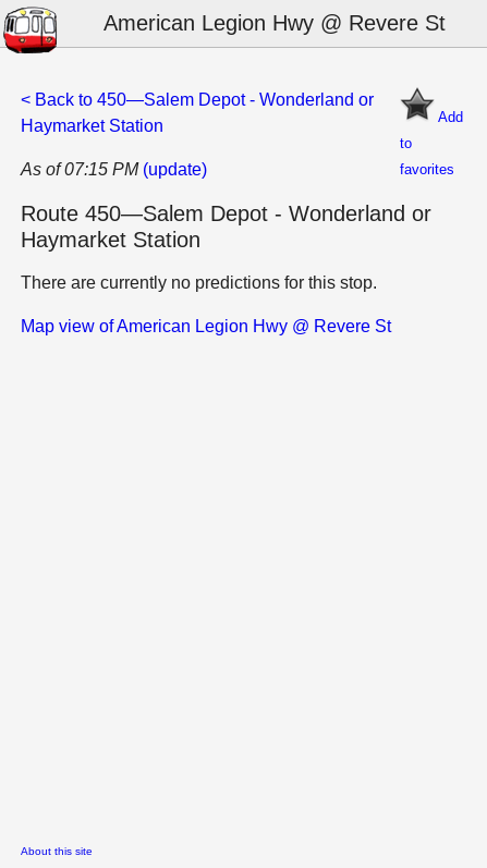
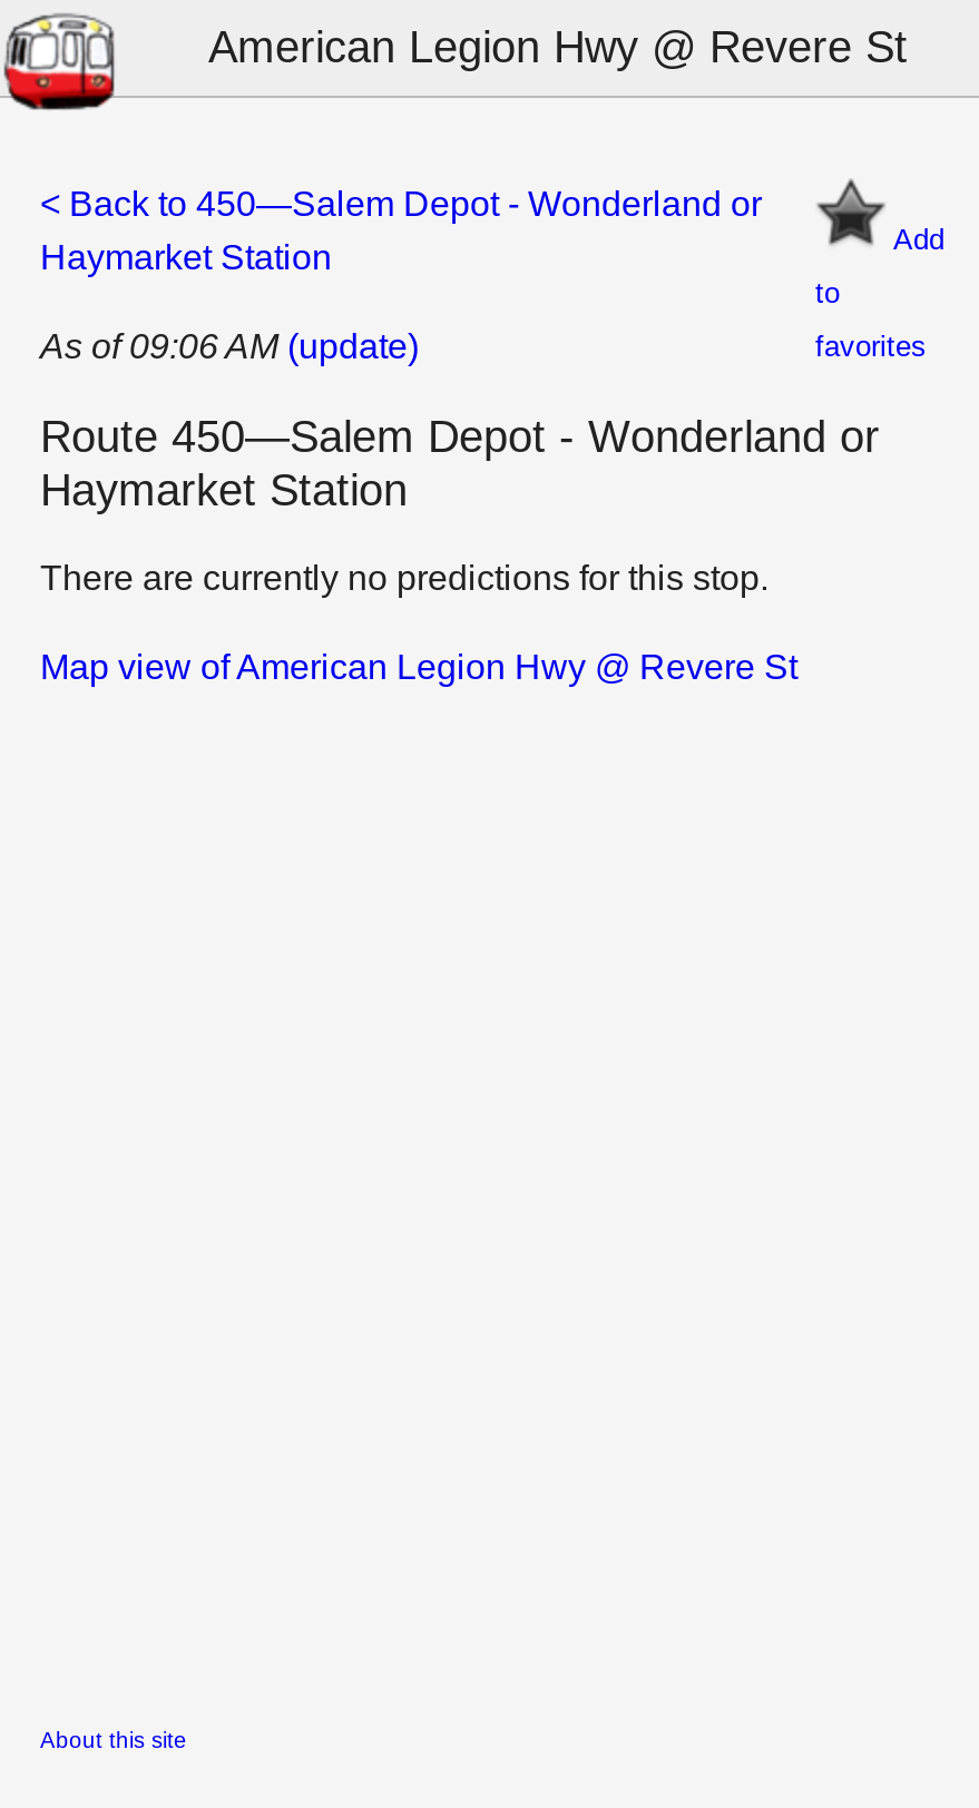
- As of 07:15 PM (update)
+ As of 09:06 AM (update)
